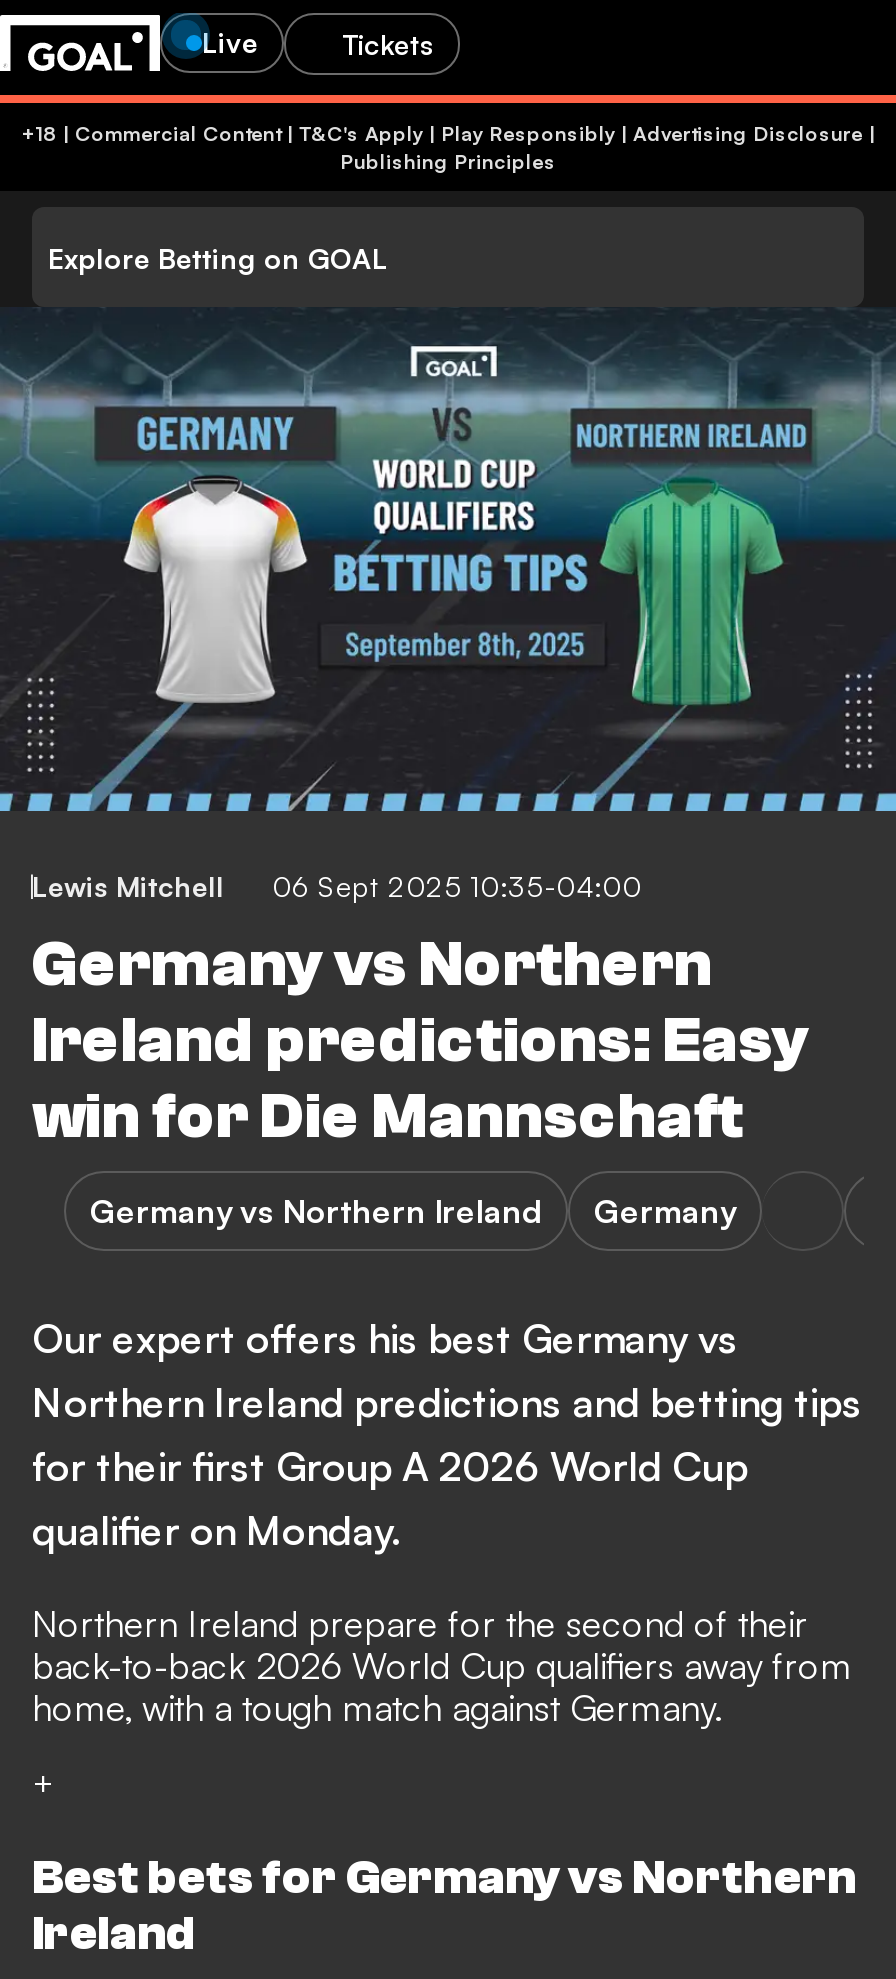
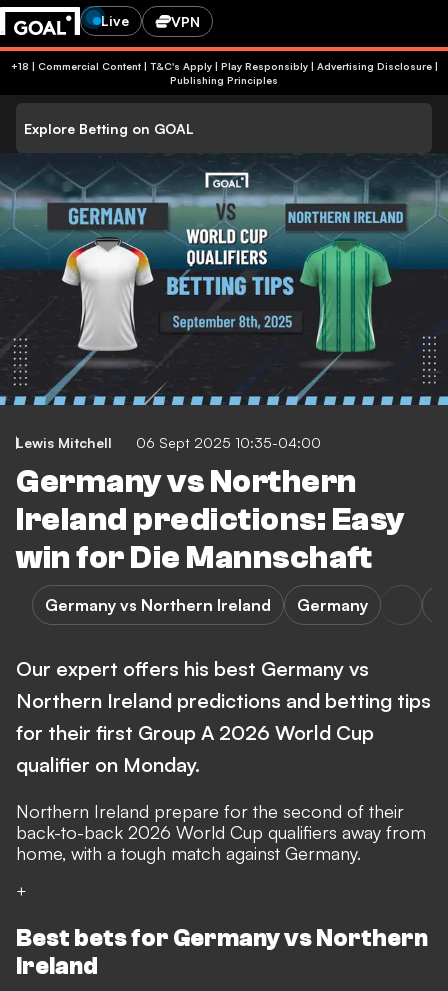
- Tickets
+ VPN
